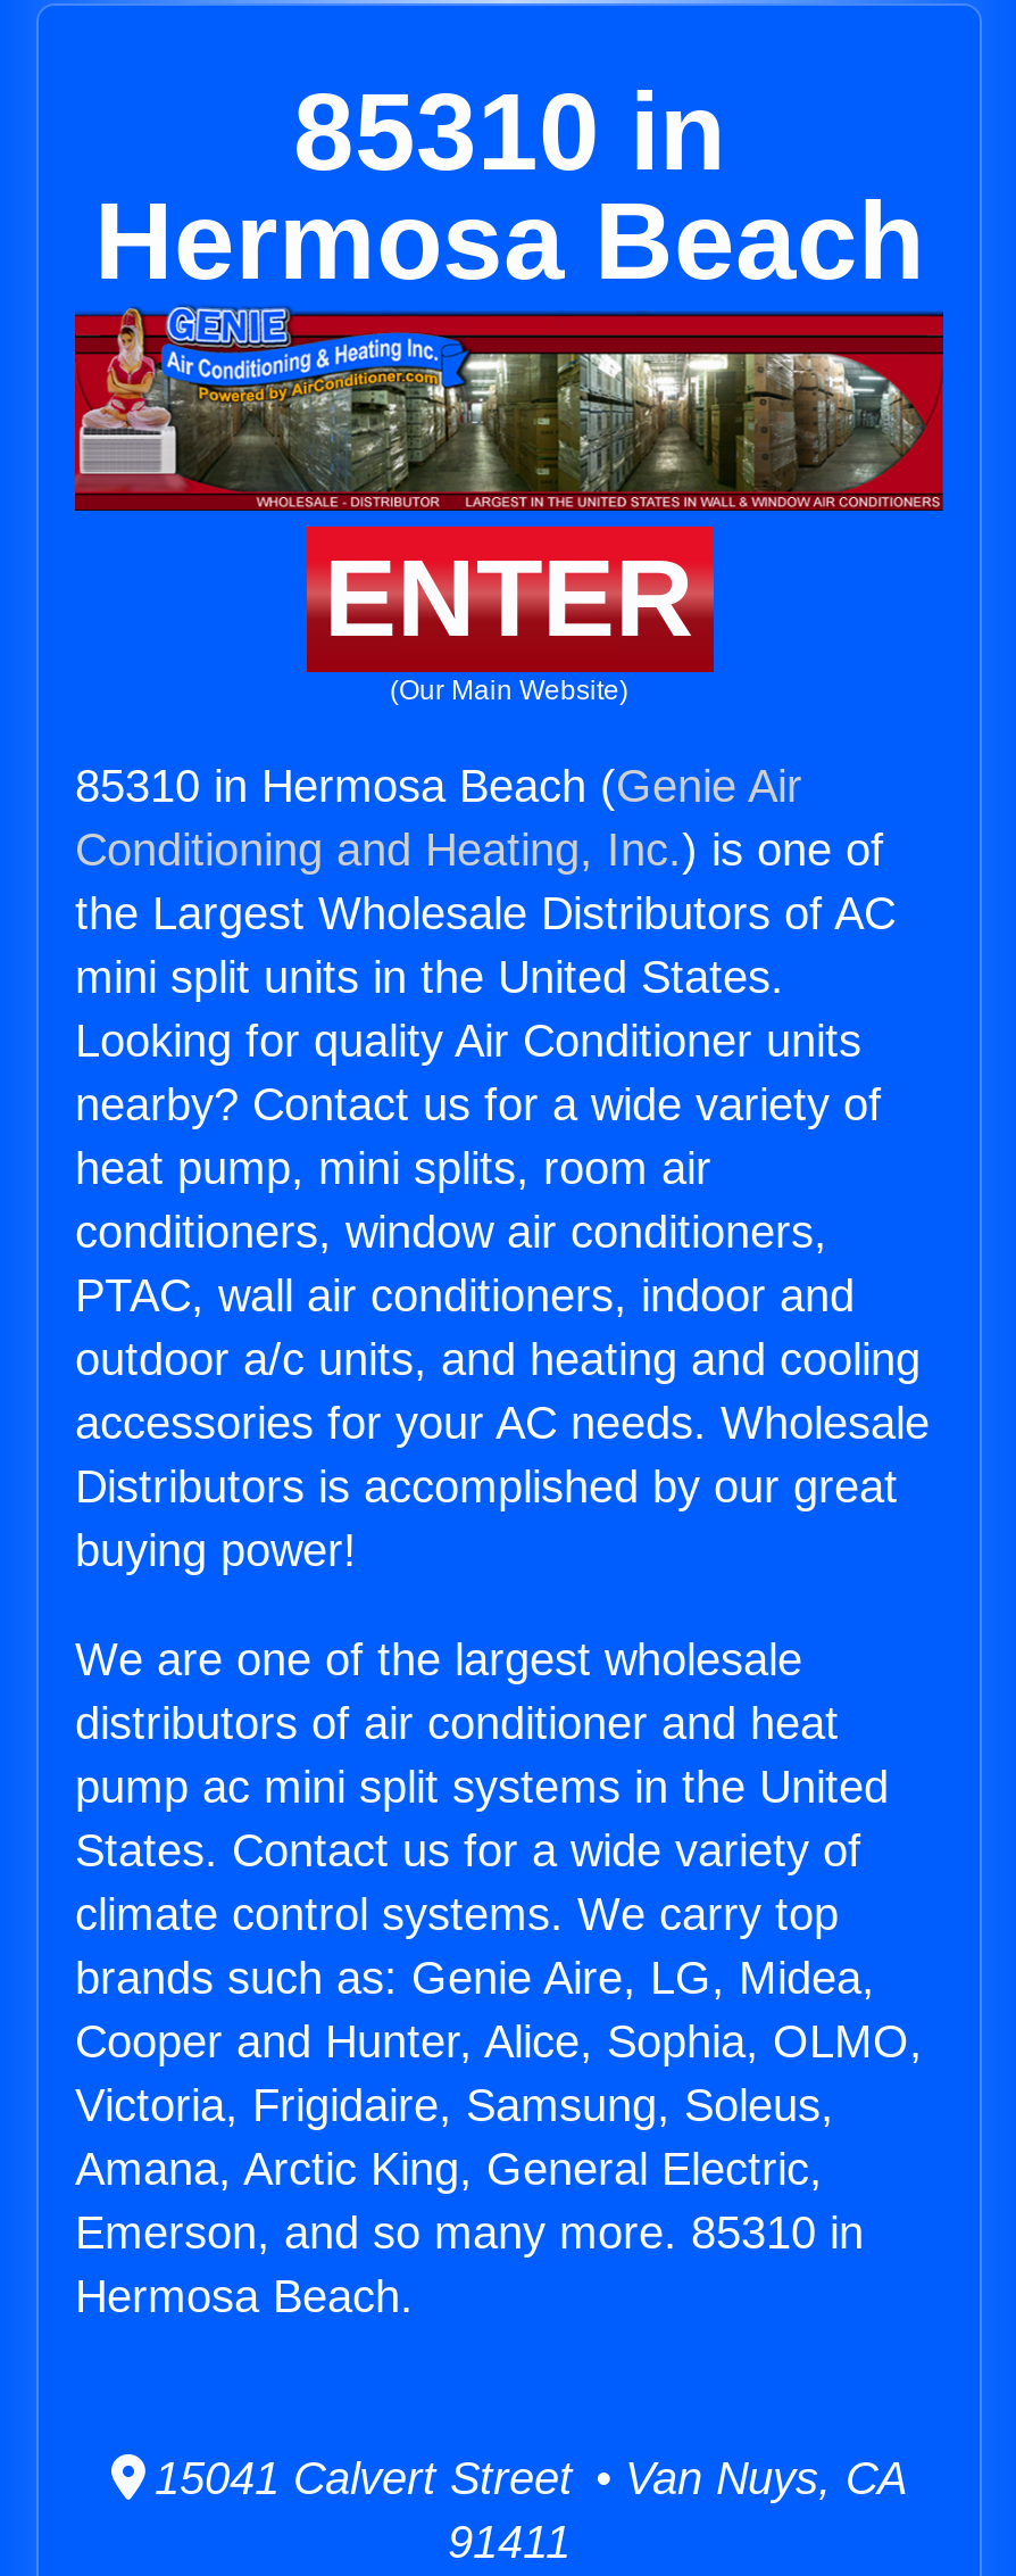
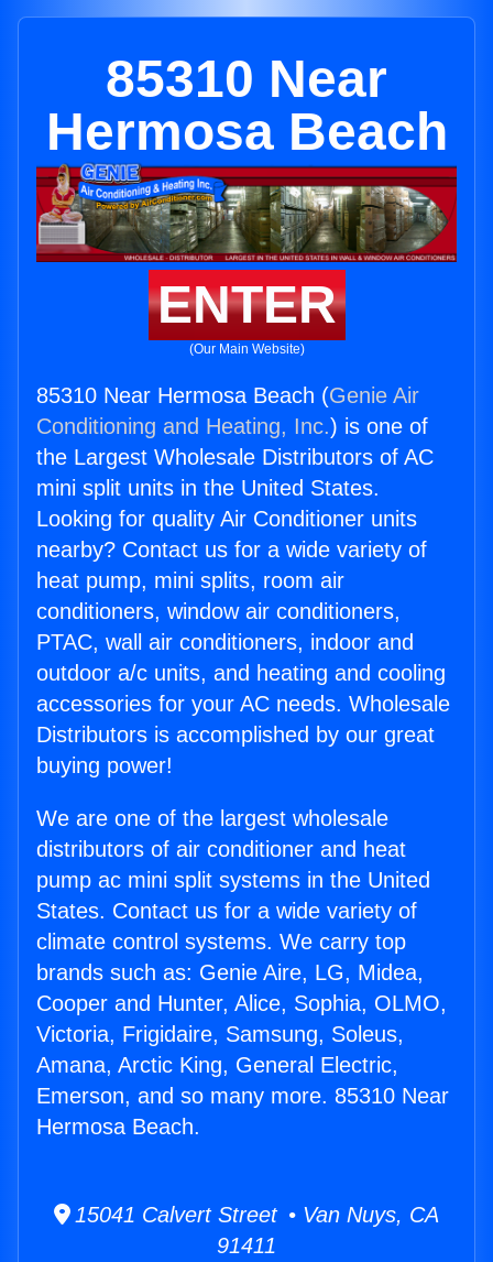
- 85310 in
+ 85310 Near

- 85310 in Hermosa Beach (Genie Air
+ 85310 Near Hermosa Beach (Genie Air

- Emerson, and so many more. 85310 in
+ Emerson, and so many more. 85310 Near
